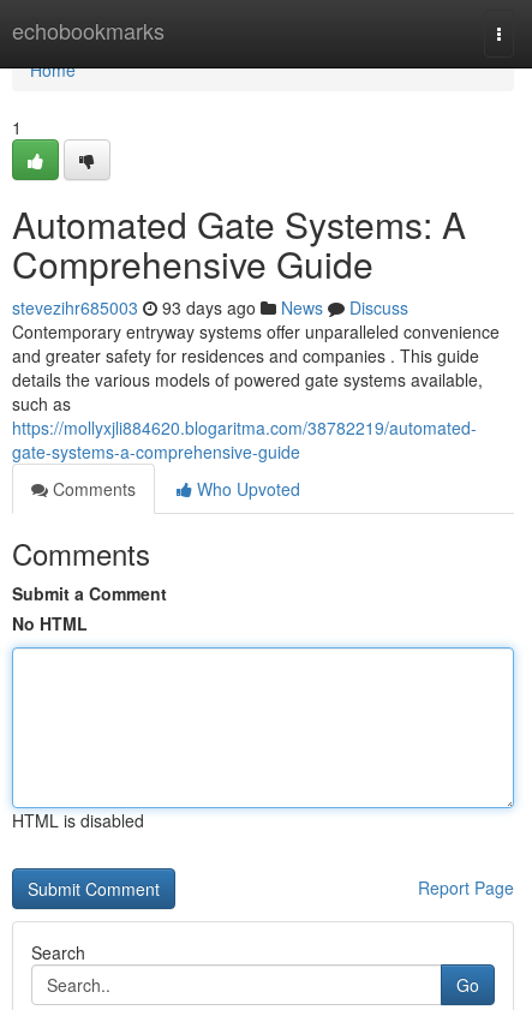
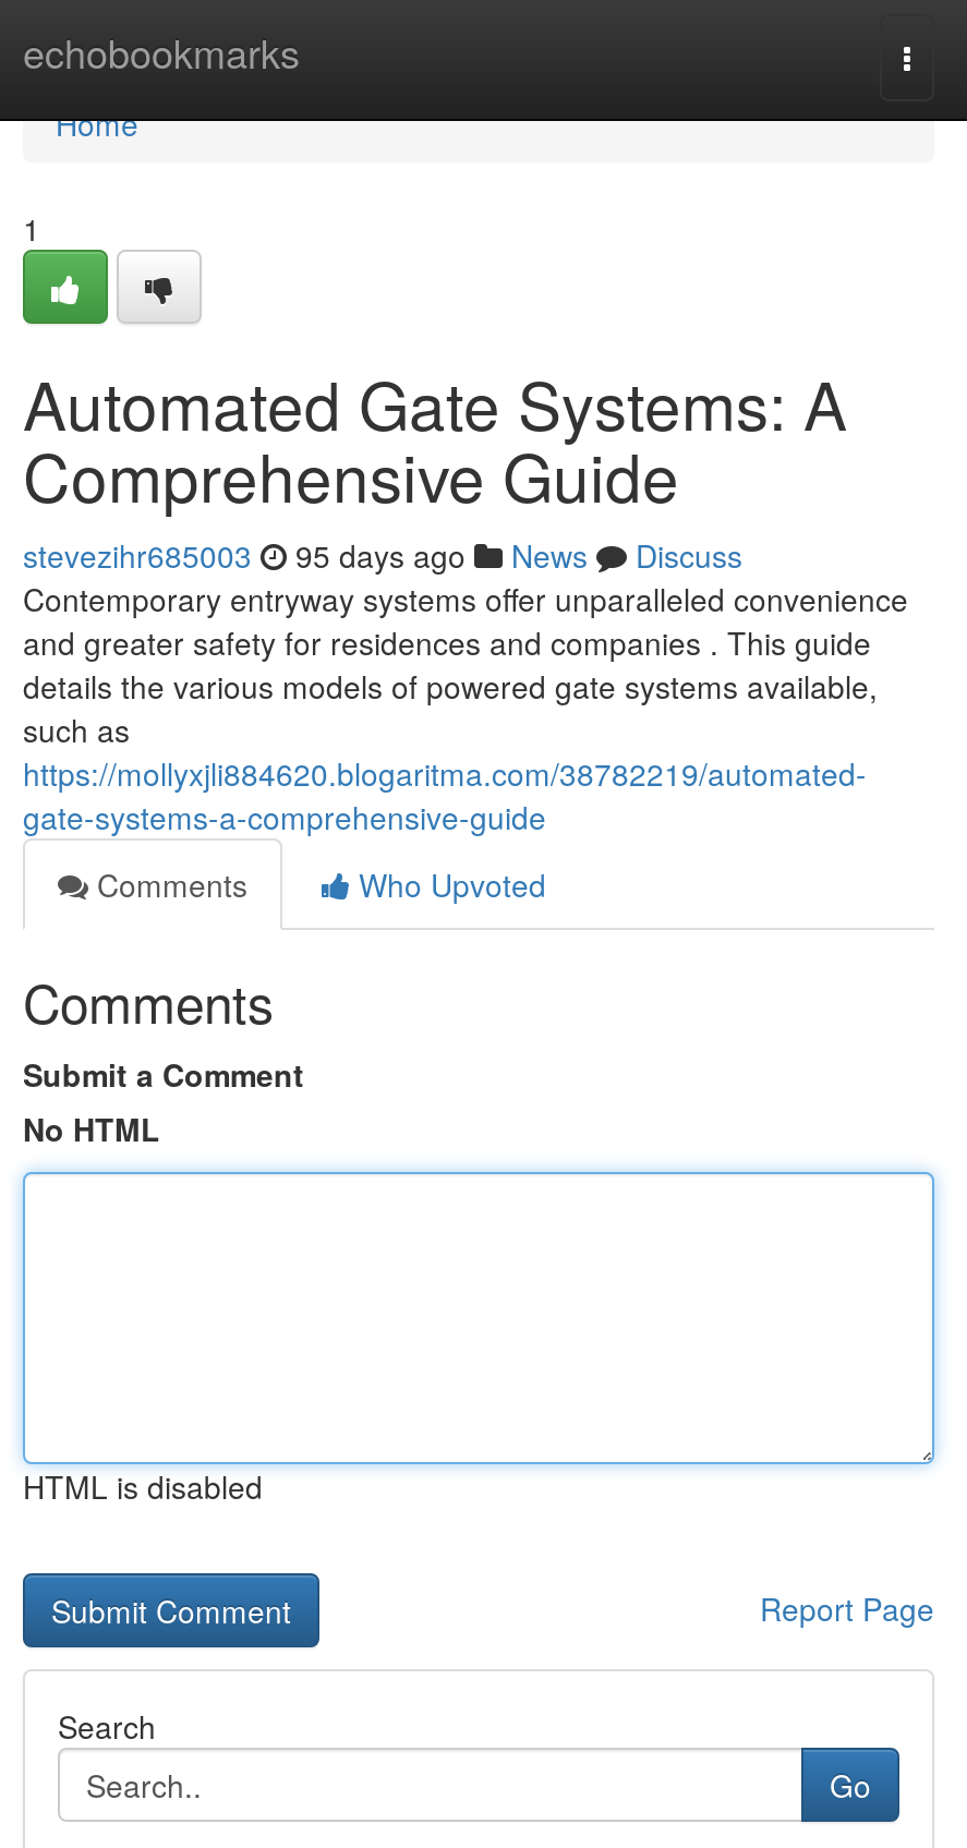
- stevezihr685003 93 days ago News Discuss
+ stevezihr685003 95 days ago News Discuss
